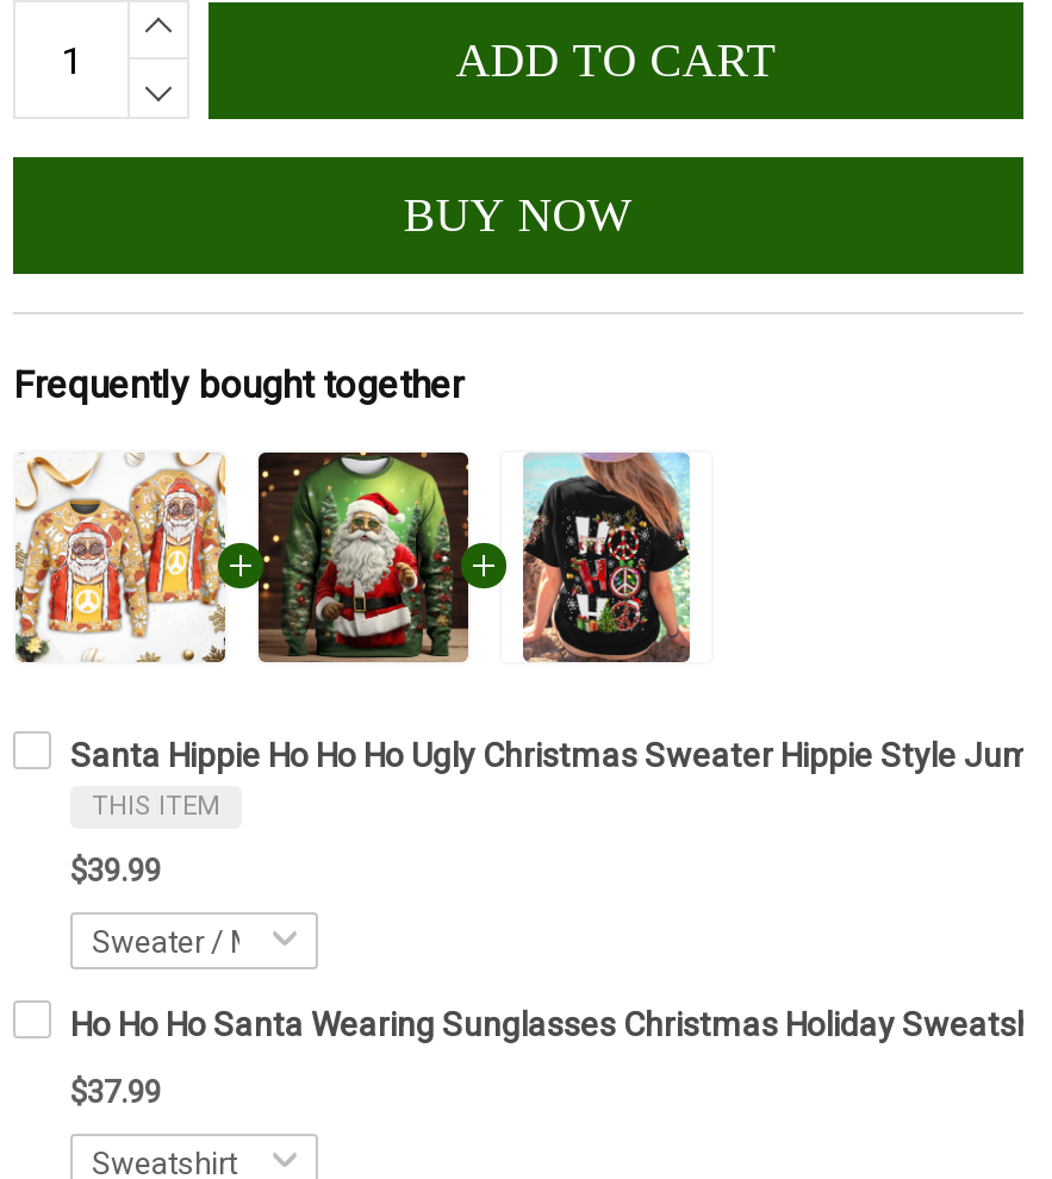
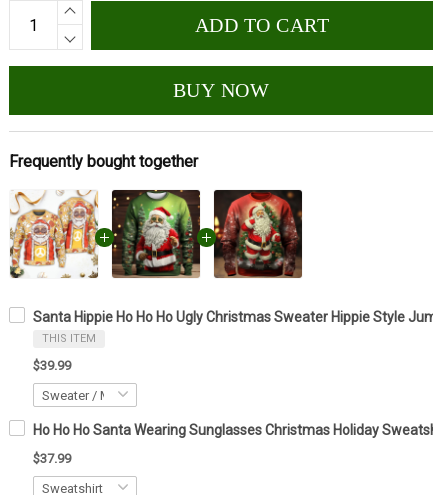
- [image]
+ [image]
